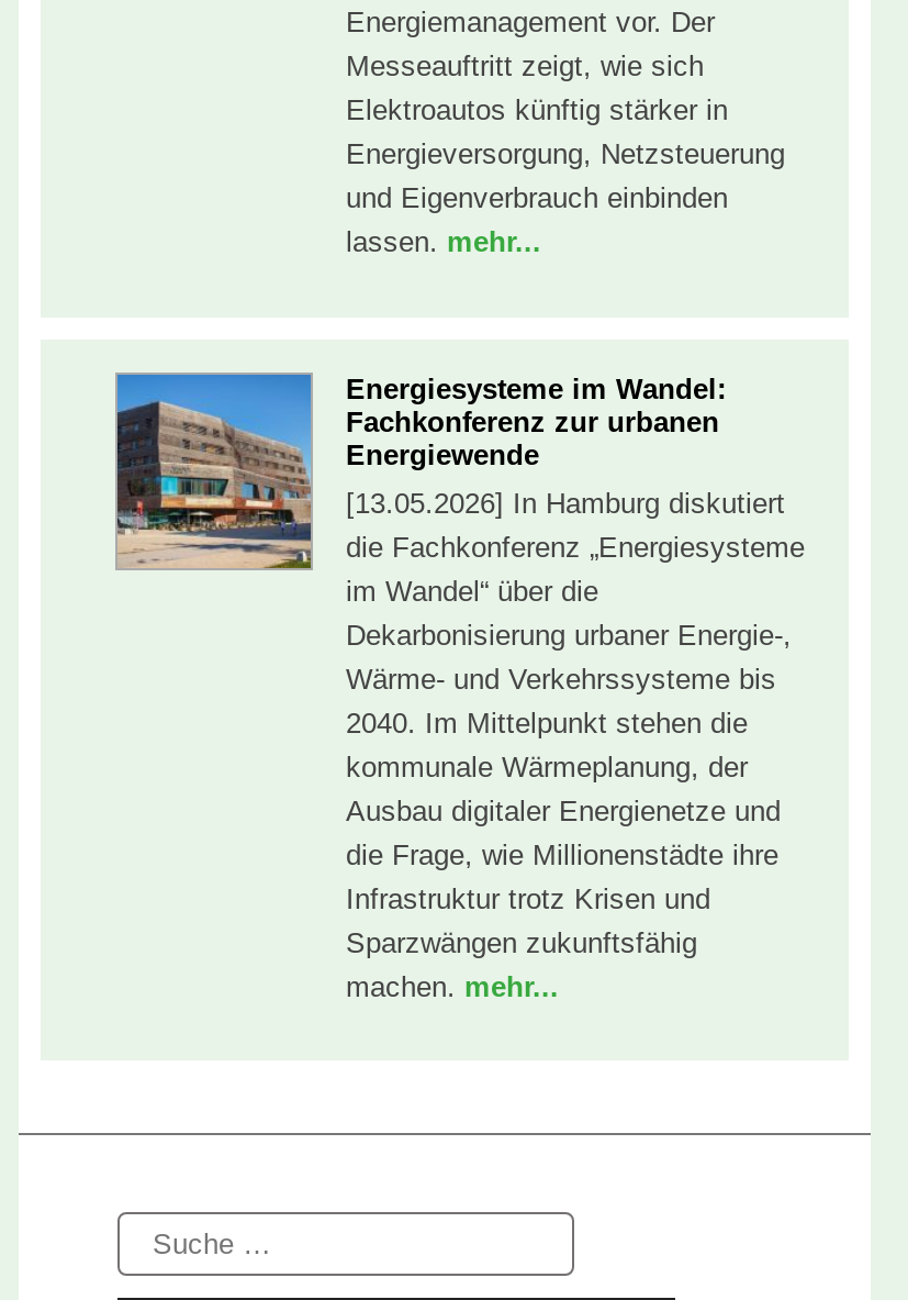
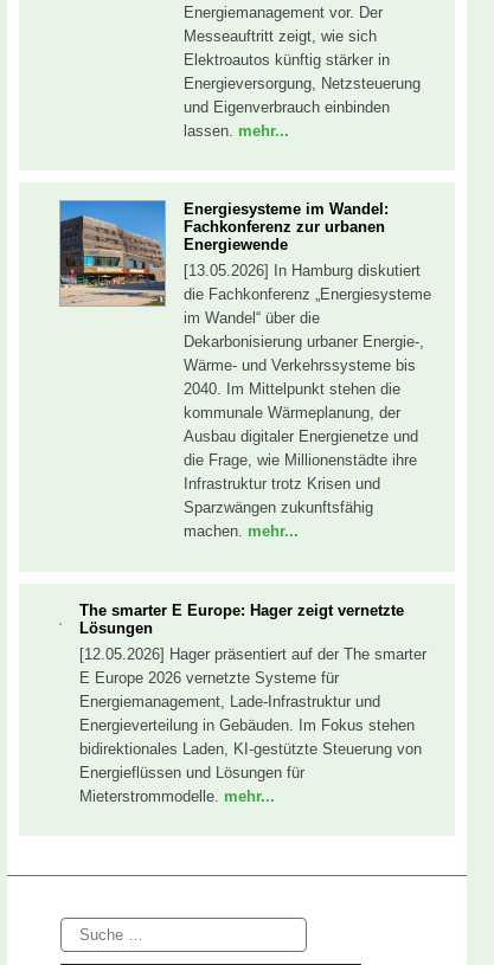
+ The smarter E Europe: Hager zeigt vernetzte
+ Lösungen
+ [12.05.2026] Hager präsentiert auf der The smarter
+ E Europe 2026 vernetzte Systeme für
+ Energiemanagement, Lade-Infrastruktur und
+ Energieverteilung in Gebäuden. Im Fokus stehen
+ bidirektionales Laden, KI-gestützte Steuerung von
+ Energieflüssen und Lösungen für
+ Mieterstrommodelle. mehr...
